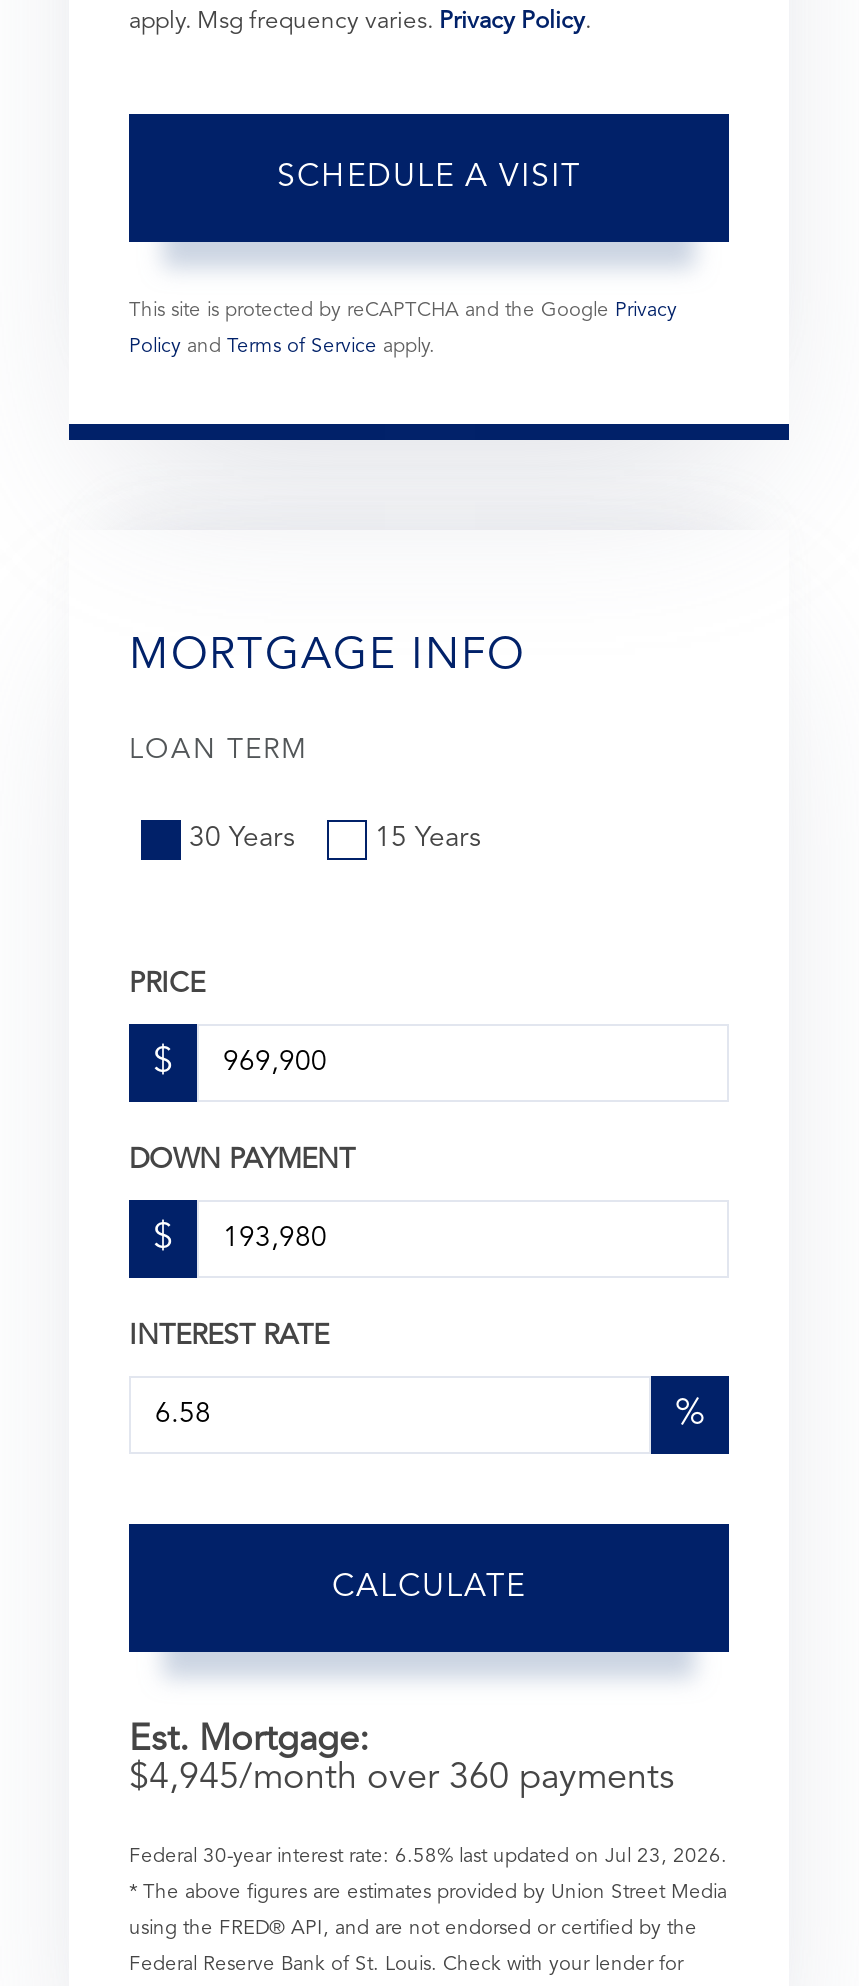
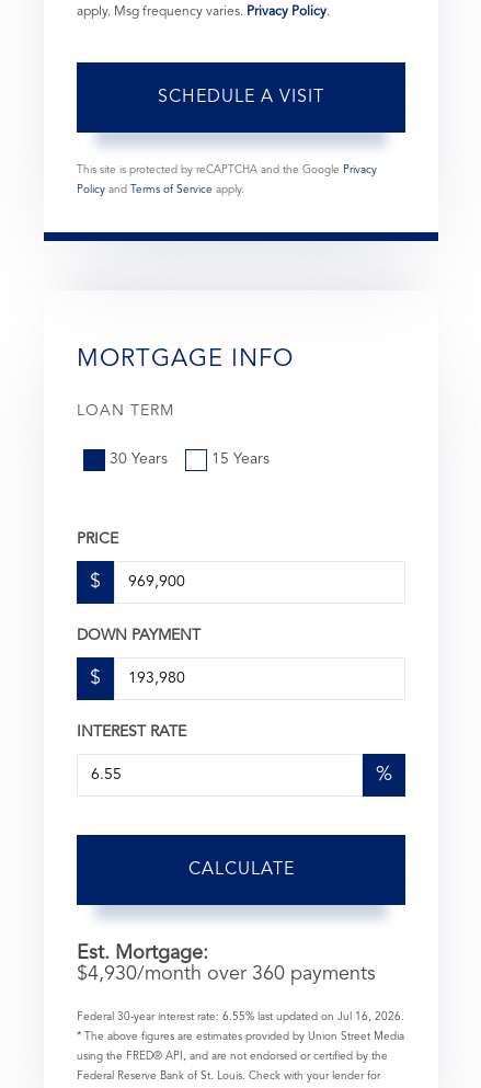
- $4,945/month over 360 payments
+ $4,930/month over 360 payments

- Federal 30-year interest rate: 6.58% last updated on Jul 23, 2026.
+ Federal 30-year interest rate: 6.55% last updated on Jul 16, 2026.
